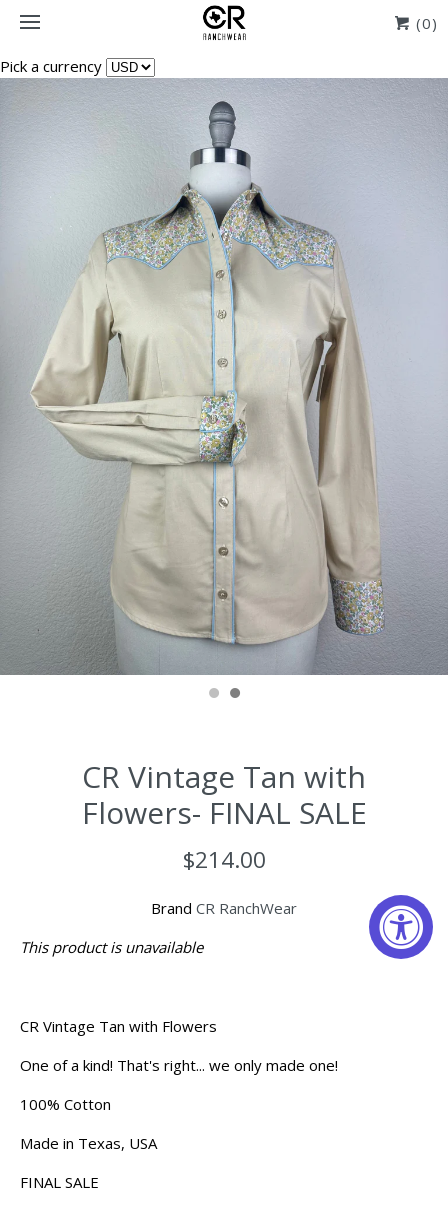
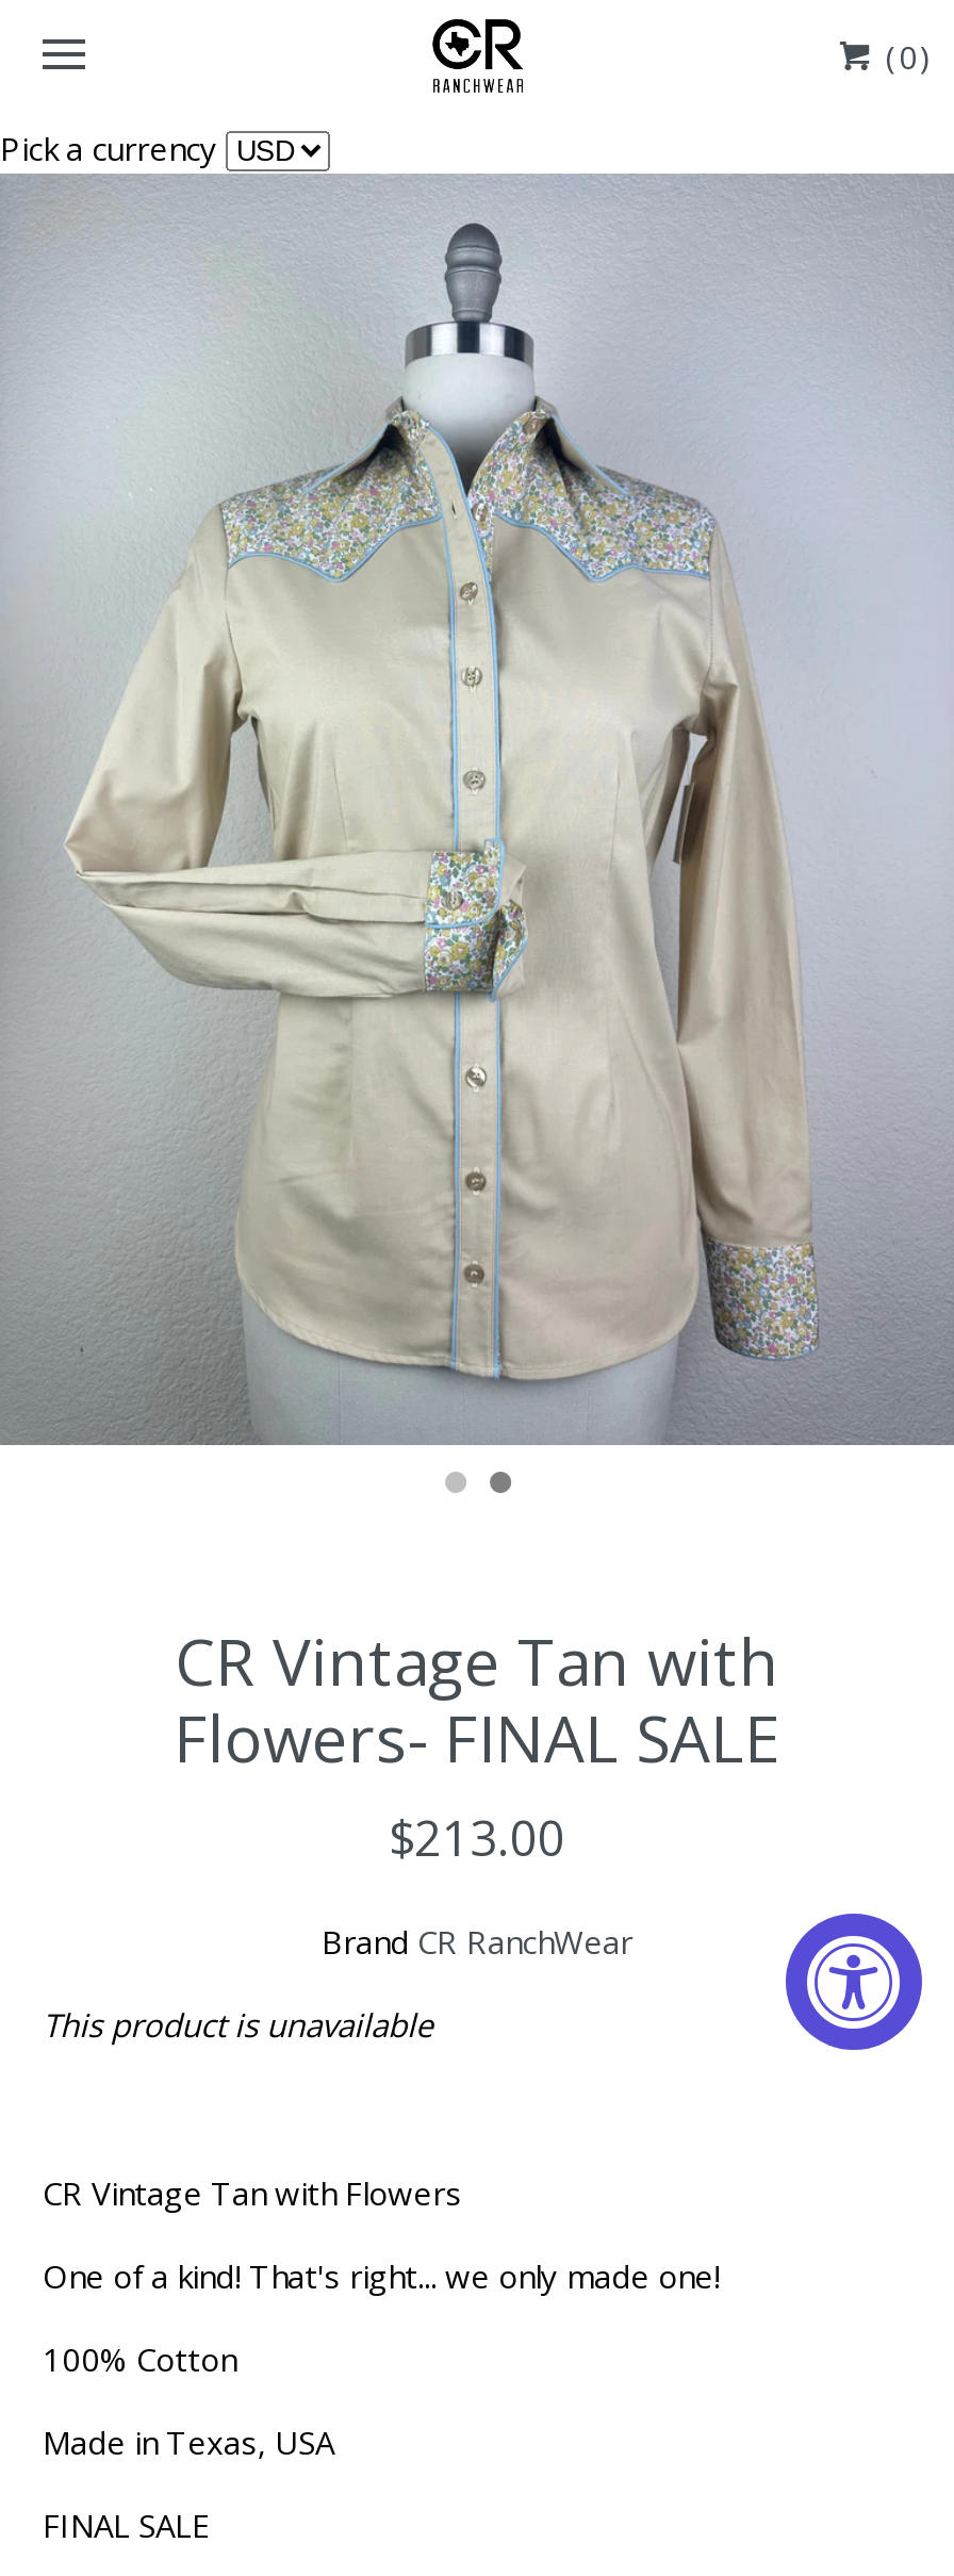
- $214.00
+ $213.00
